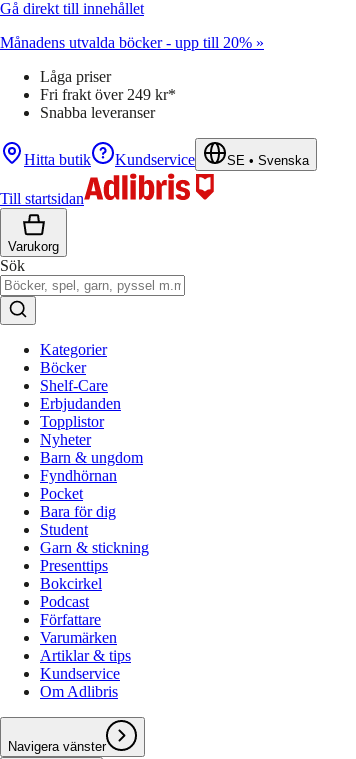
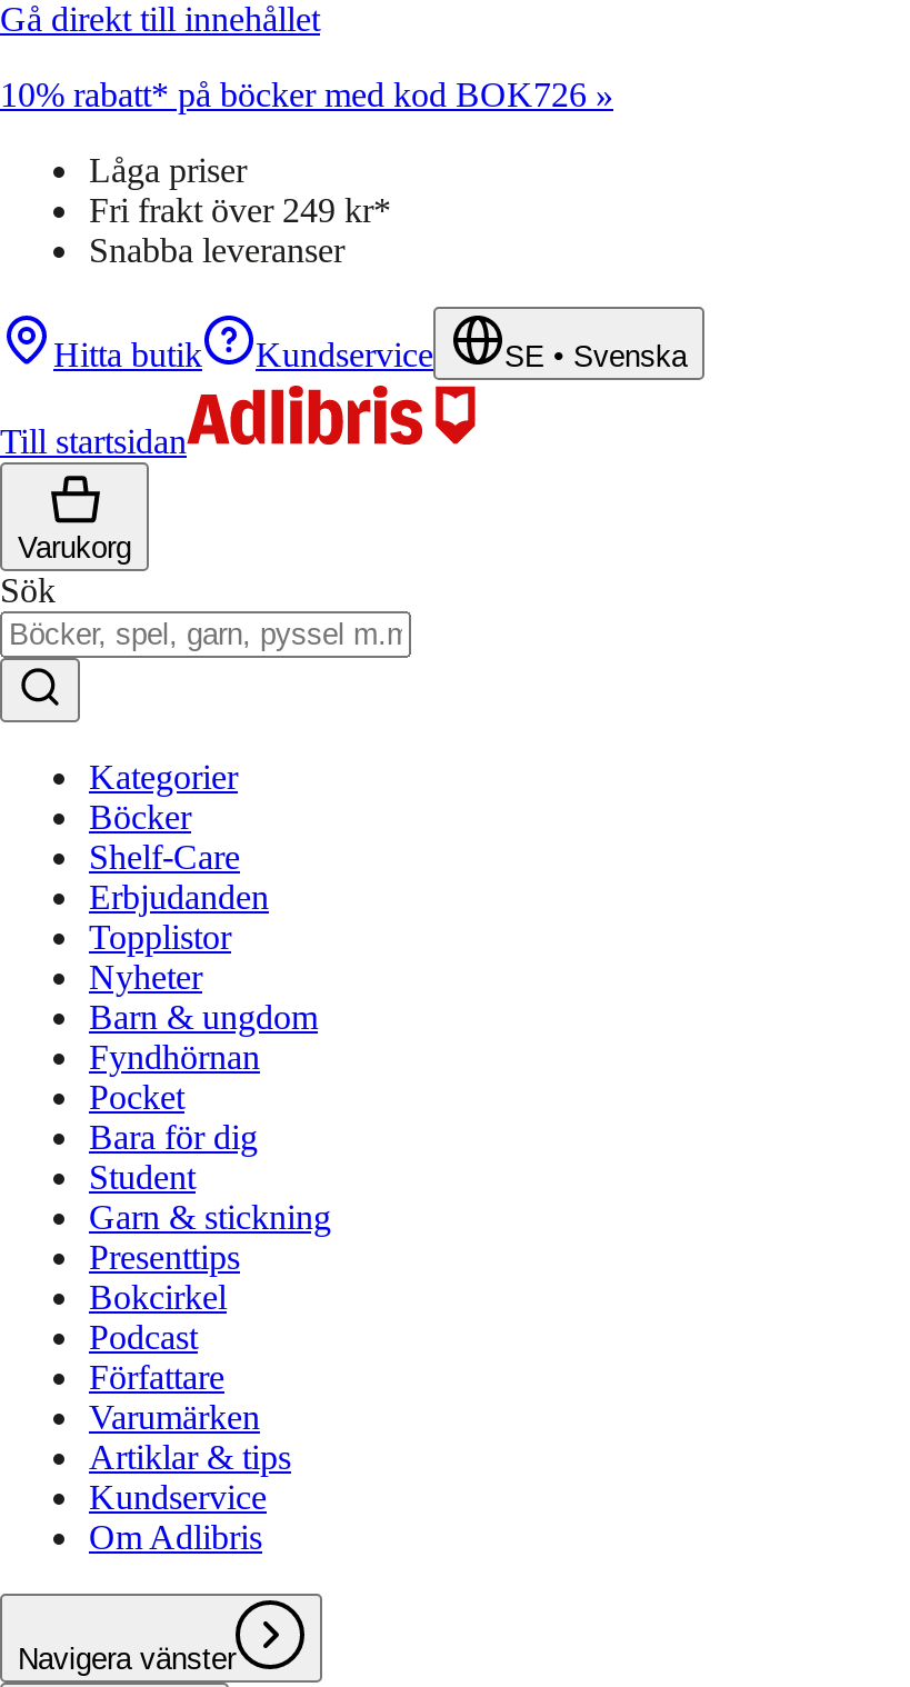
- Månadens utvalda böcker - upp till 20% »
+ 10% rabatt* på böcker med kod BOK726 »
